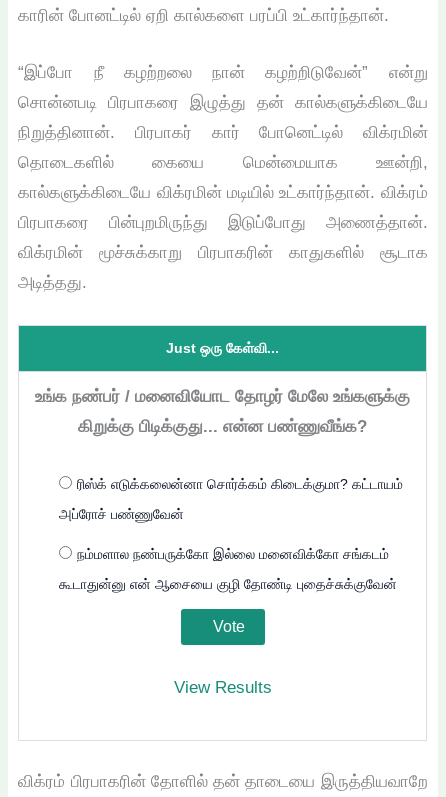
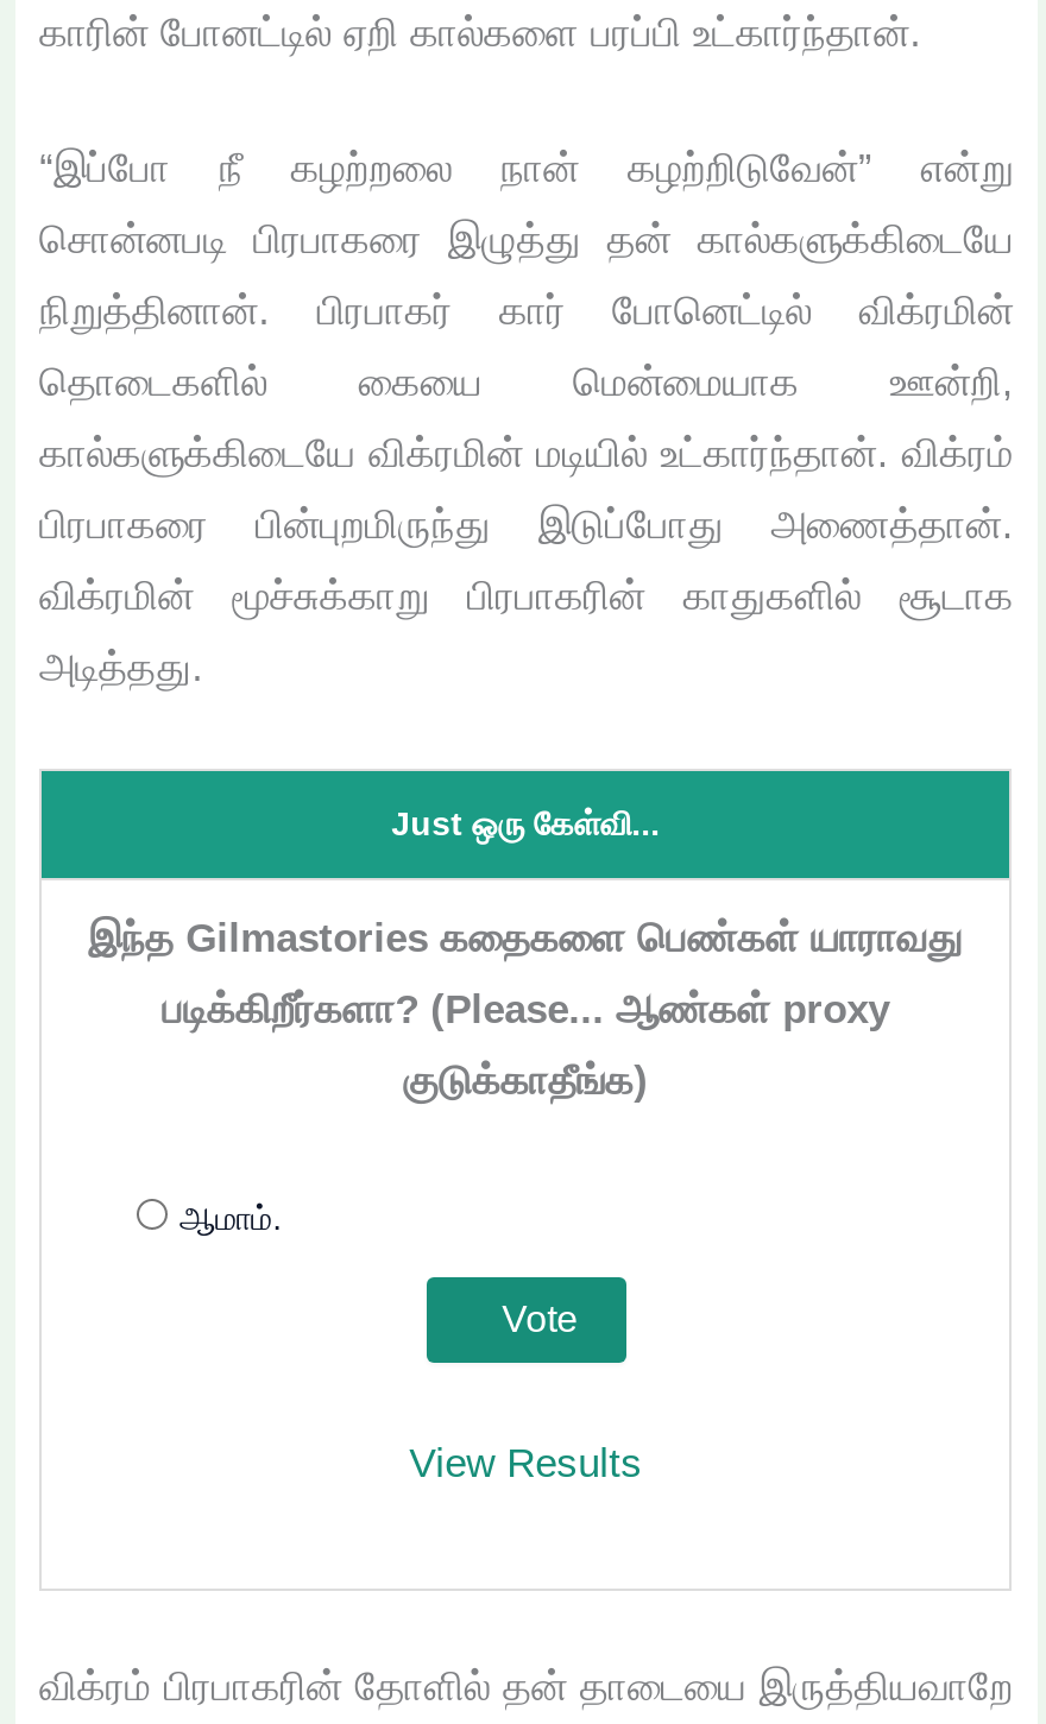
- உங்க நண்பர் / மனைவியோட தோழர் மேலே உங்களுக்கு
- கிறுக்கு பிடிக்குது... என்ன பண்ணுவீங்க?
- ரிஸ்க் எடுக்கலைன்னா சொர்க்கம் கிடைக்குமா? கட்டாயம்
- அப்ரோச் பண்ணுவேன்
- நம்மளால நண்பருக்கோ இல்லை மனைவிக்கோ சங்கடம்
- கூடாதுன்னு என் ஆசையை குழி தோண்டி புதைச்சுக்குவேன்
+ இந்த Gilmastories கதைகளை பெண்கள் யாராவது
+ படிக்கிறீர்களா? (Please... ஆண்கள் proxy
+ குடுக்காதீங்க)
+ ஆமாம்.
